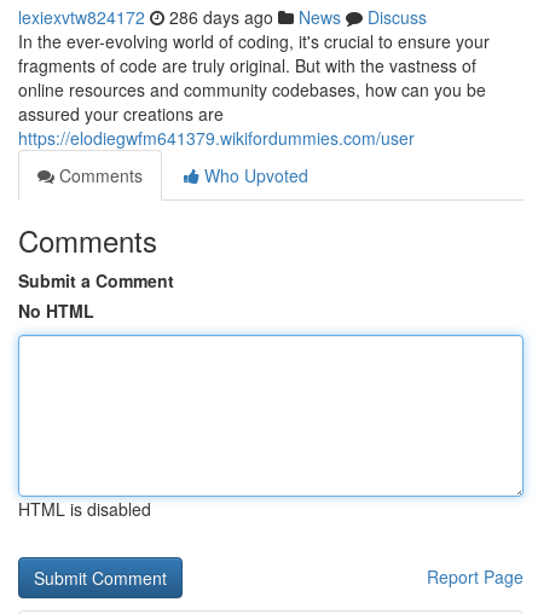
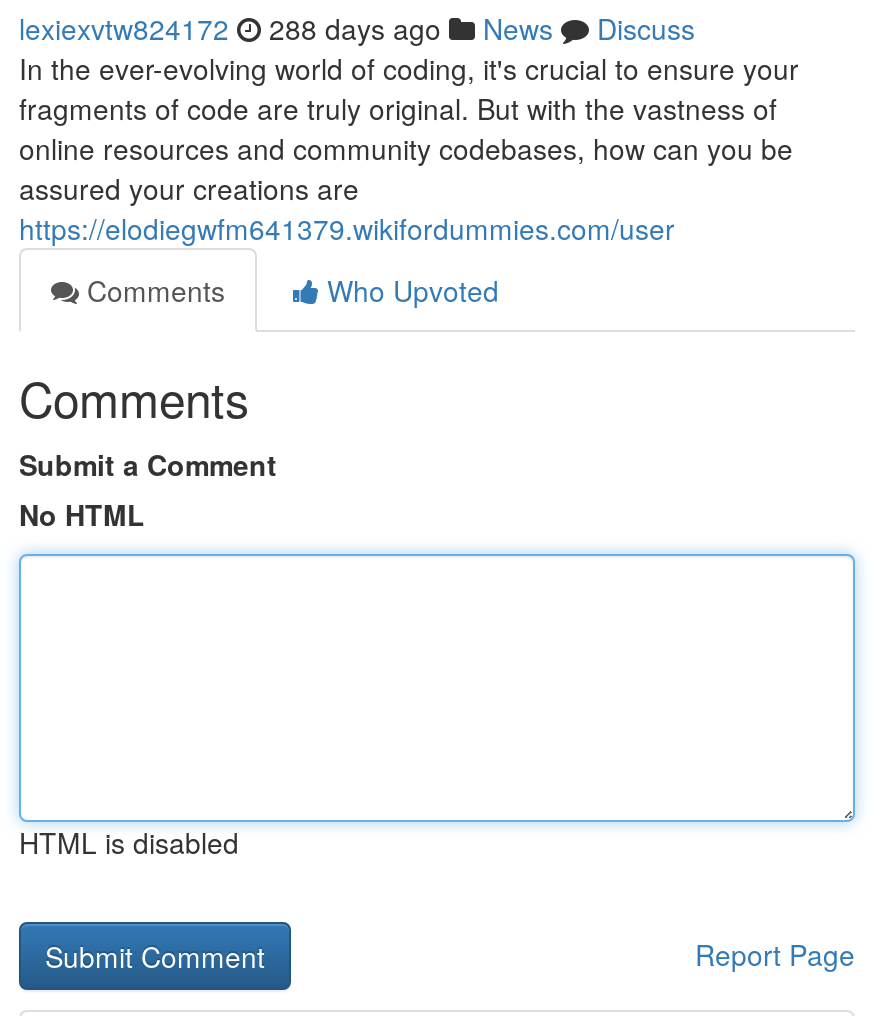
- lexiexvtw824172 286 days ago News Discuss
+ lexiexvtw824172 288 days ago News Discuss
